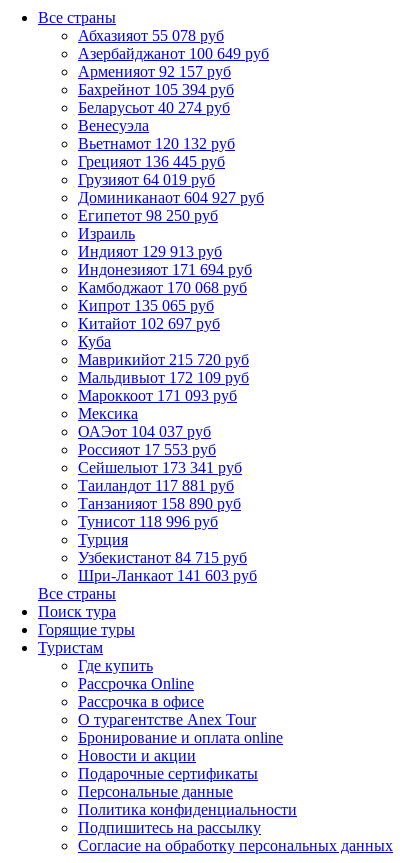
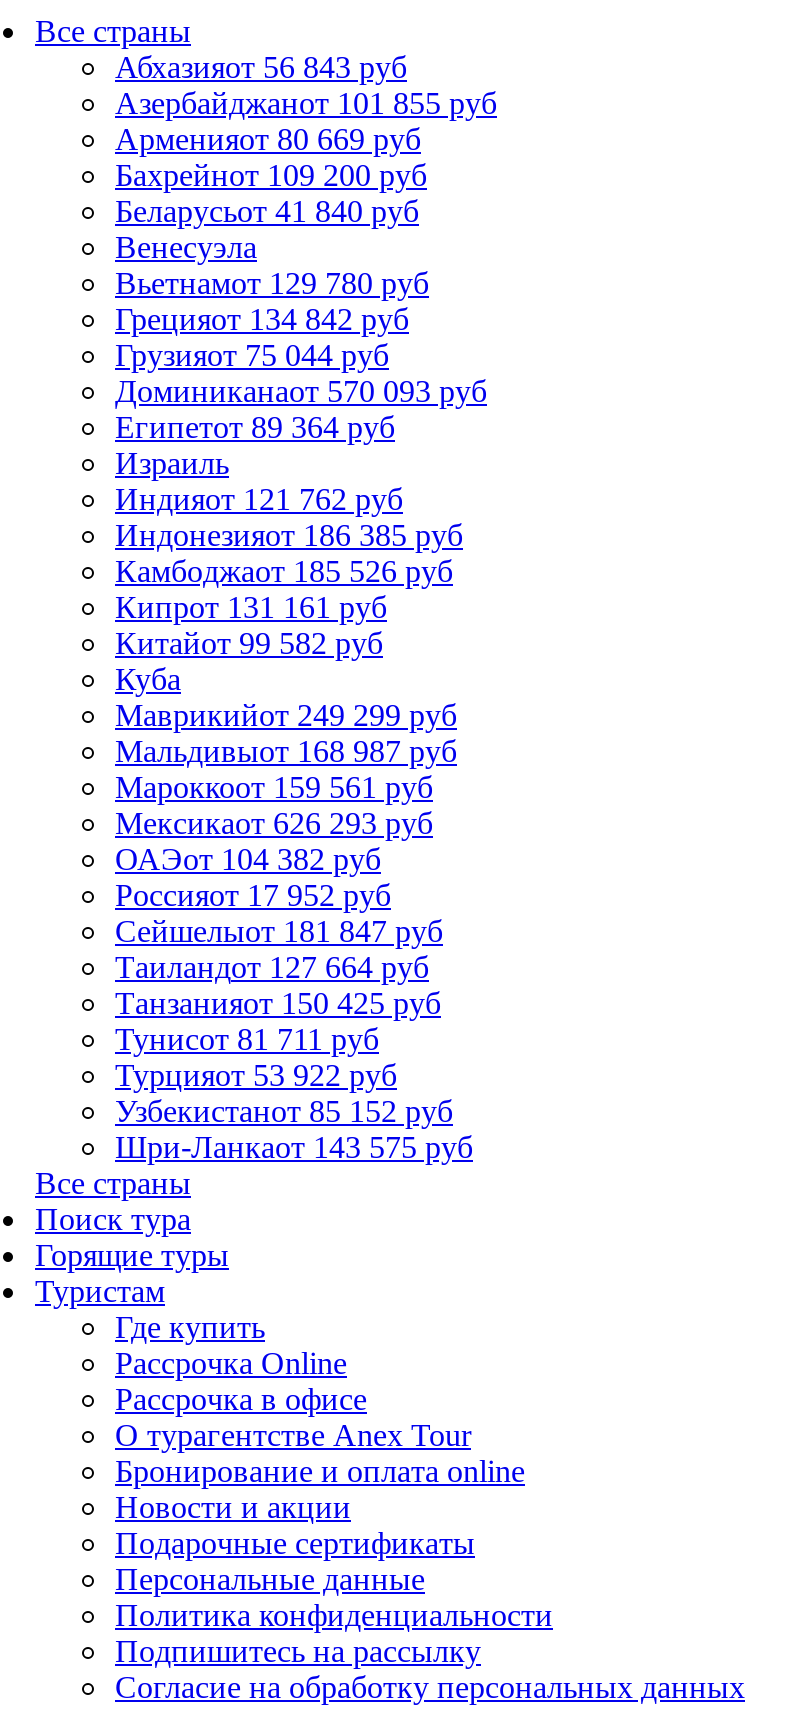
- Абхазияот 55 078 руб
+ Абхазияот 56 843 руб

- Азербайджанот 100 649 руб
+ Азербайджанот 101 855 руб

- Арменияот 92 157 руб
+ Арменияот 80 669 руб

- Бахрейнот 105 394 руб
+ Бахрейнот 109 200 руб

- Беларусьот 40 274 руб
+ Беларусьот 41 840 руб

- Вьетнамот 120 132 руб
+ Вьетнамот 129 780 руб

- Грецияот 136 445 руб
+ Грецияот 134 842 руб

- Грузияот 64 019 руб
+ Грузияот 75 044 руб

- Доминиканаот 604 927 руб
+ Доминиканаот 570 093 руб

- Египетот 98 250 руб
+ Египетот 89 364 руб

- Индияот 129 913 руб
+ Индияот 121 762 руб

- Индонезияот 171 694 руб
+ Индонезияот 186 385 руб

- Камбоджаот 170 068 руб
+ Камбоджаот 185 526 руб

- Кипрот 135 065 руб
+ Кипрот 131 161 руб

- Китайот 102 697 руб
+ Китайот 99 582 руб

- Маврикийот 215 720 руб
- Мальдивыот 172 109 руб
- Мароккоот 171 093 руб
- Мексика
- ОАЭот 104 037 руб
- Россияот 17 553 руб
- Сейшелыот 173 341 руб
- Таиландот 117 881 руб
- Танзанияот 158 890 руб
- Тунисот 118 996 руб
- Турция
- Узбекистанот 84 715 руб
- Шри-Ланкаот 141 603 руб
+ Маврикийот 249 299 руб
+ Мальдивыот 168 987 руб
+ Мароккоот 159 561 руб
+ Мексикаот 626 293 руб
+ ОАЭот 104 382 руб
+ Россияот 17 952 руб
+ Сейшелыот 181 847 руб
+ Таиландот 127 664 руб
+ Танзанияот 150 425 руб
+ Тунисот 81 711 руб
+ Турцияот 53 922 руб
+ Узбекистанот 85 152 руб
+ Шри-Ланкаот 143 575 руб
